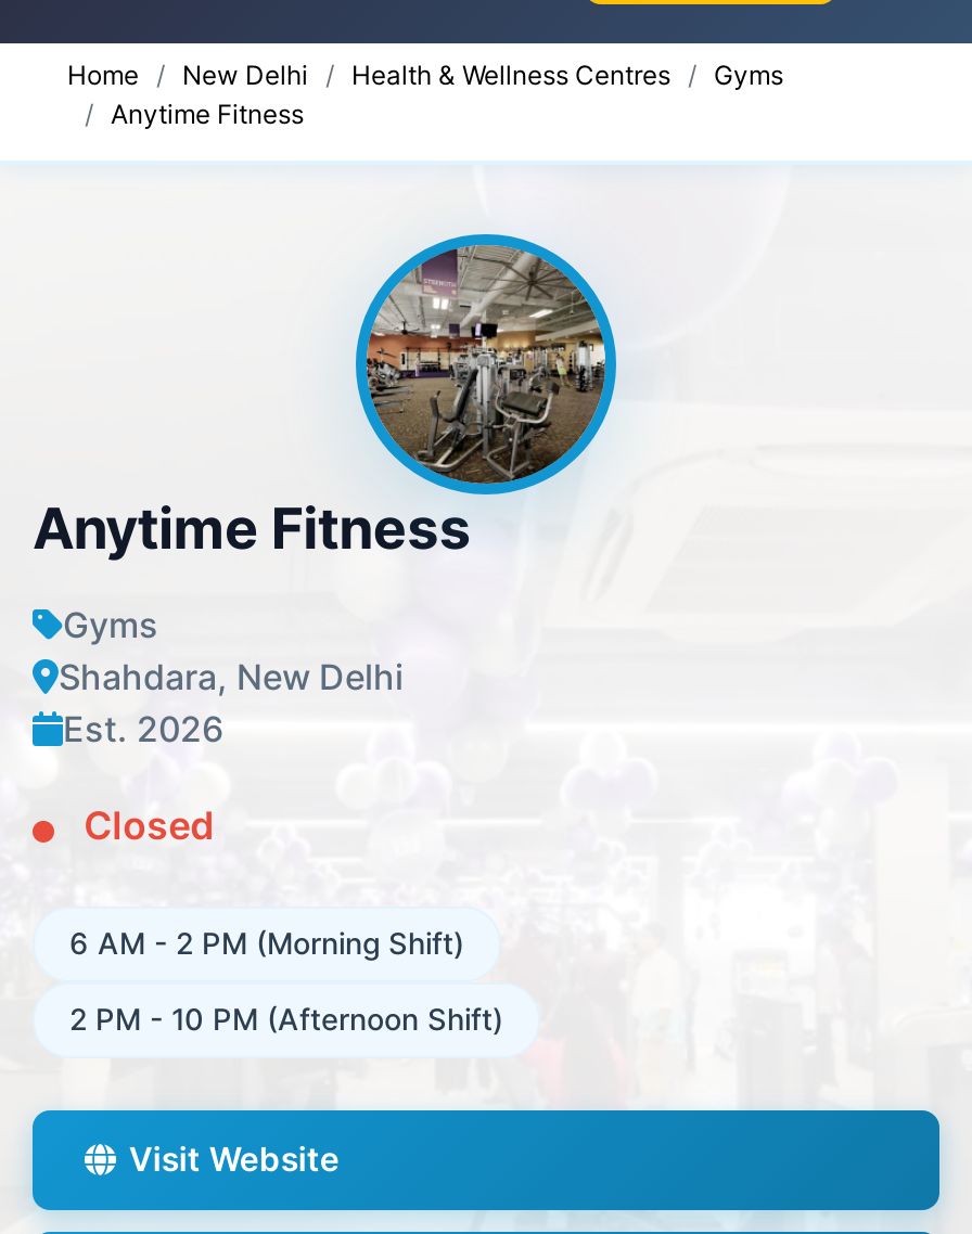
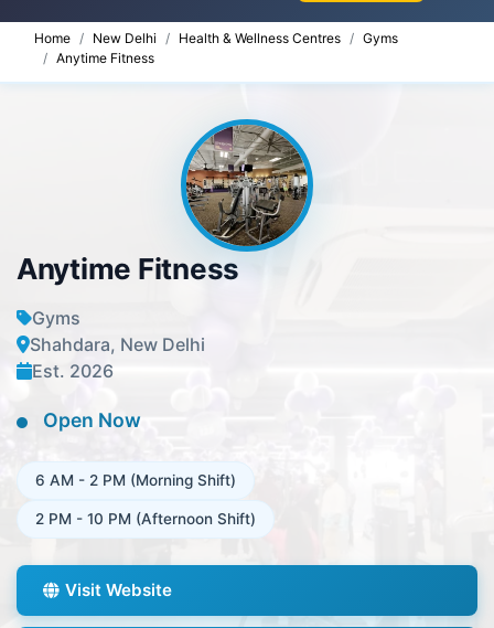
- Closed
+ Open Now
